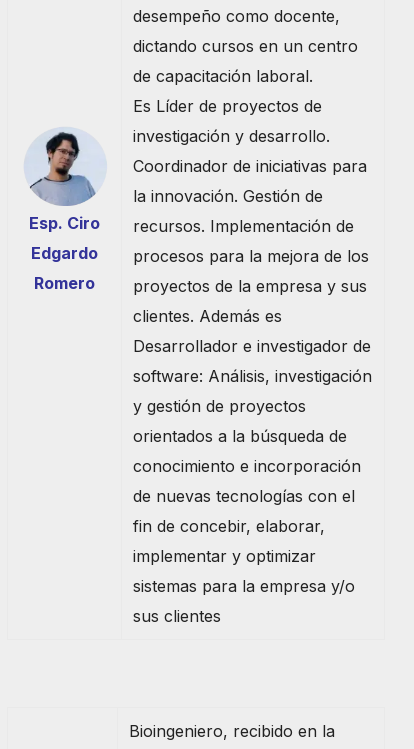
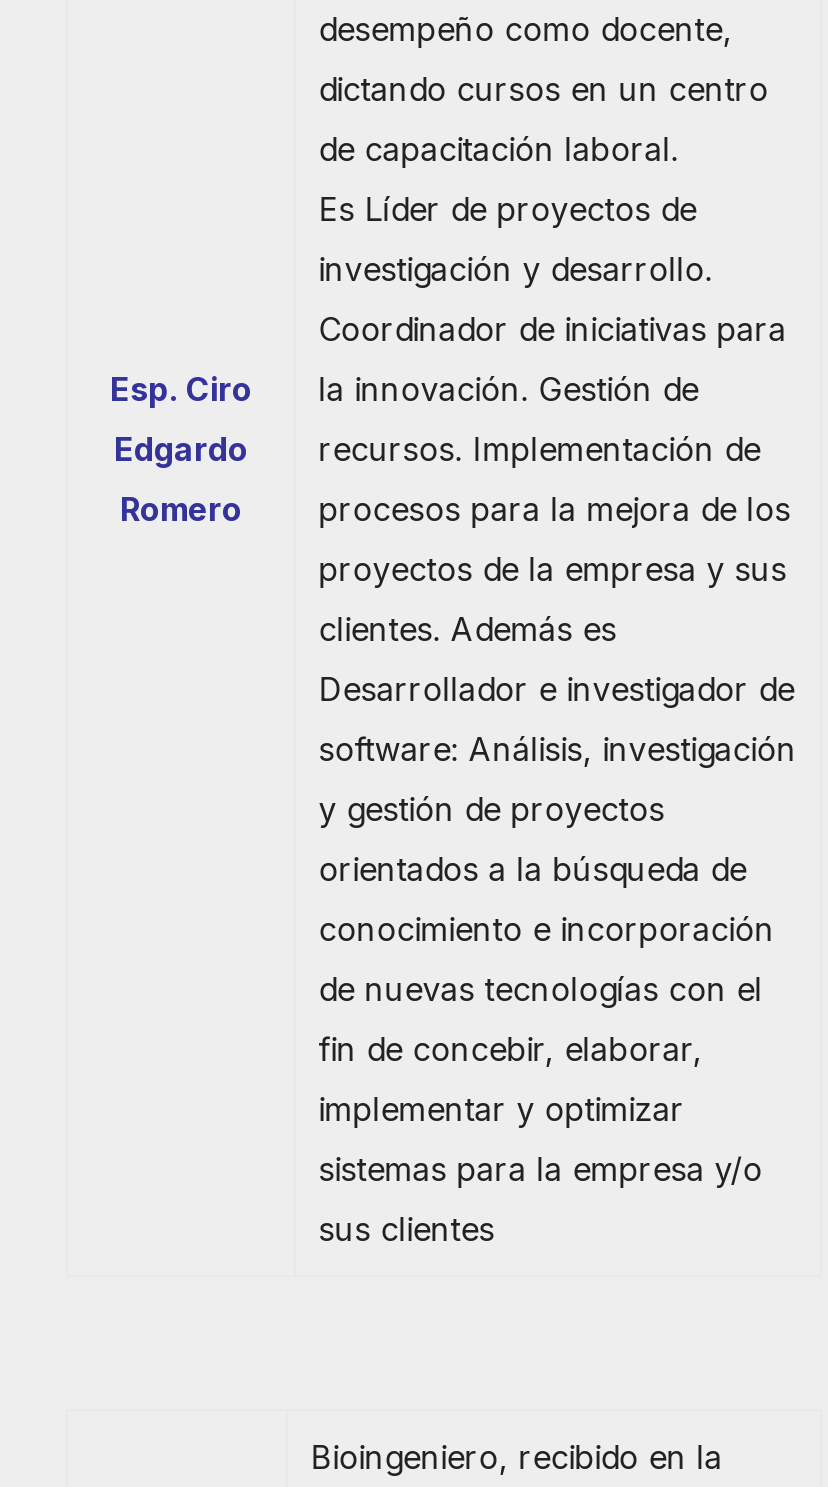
- [image]

moved up: Esp. Ciro | Edgardo | Romero
